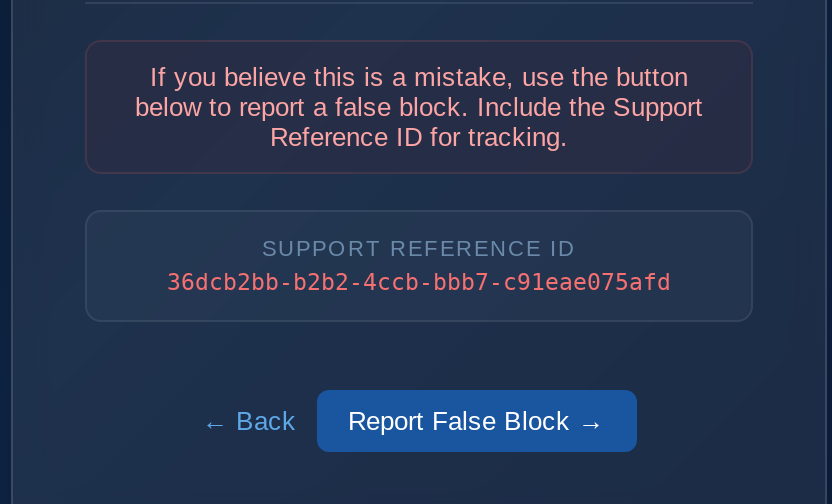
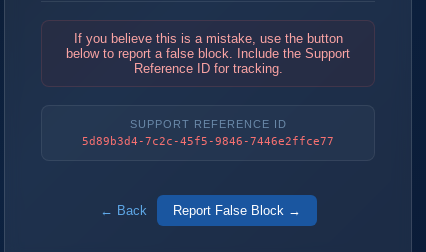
- 36dcb2bb-b2b2-4ccb-bbb7-c91eae075afd
+ 5d89b3d4-7c2c-45f5-9846-7446e2ffce77
